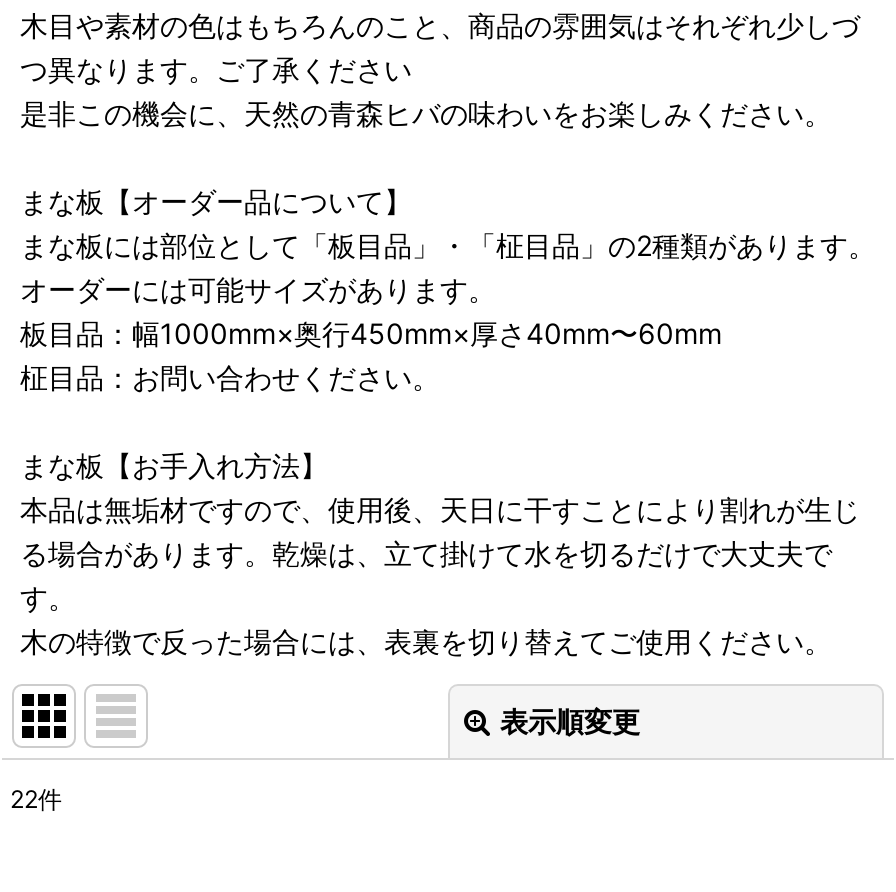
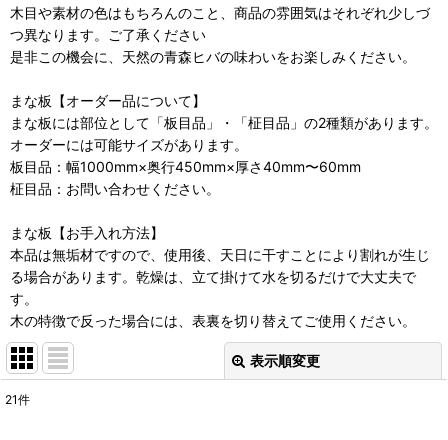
- 22件
+ 21件
